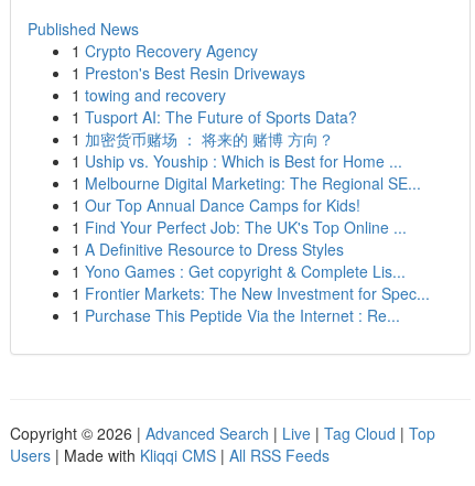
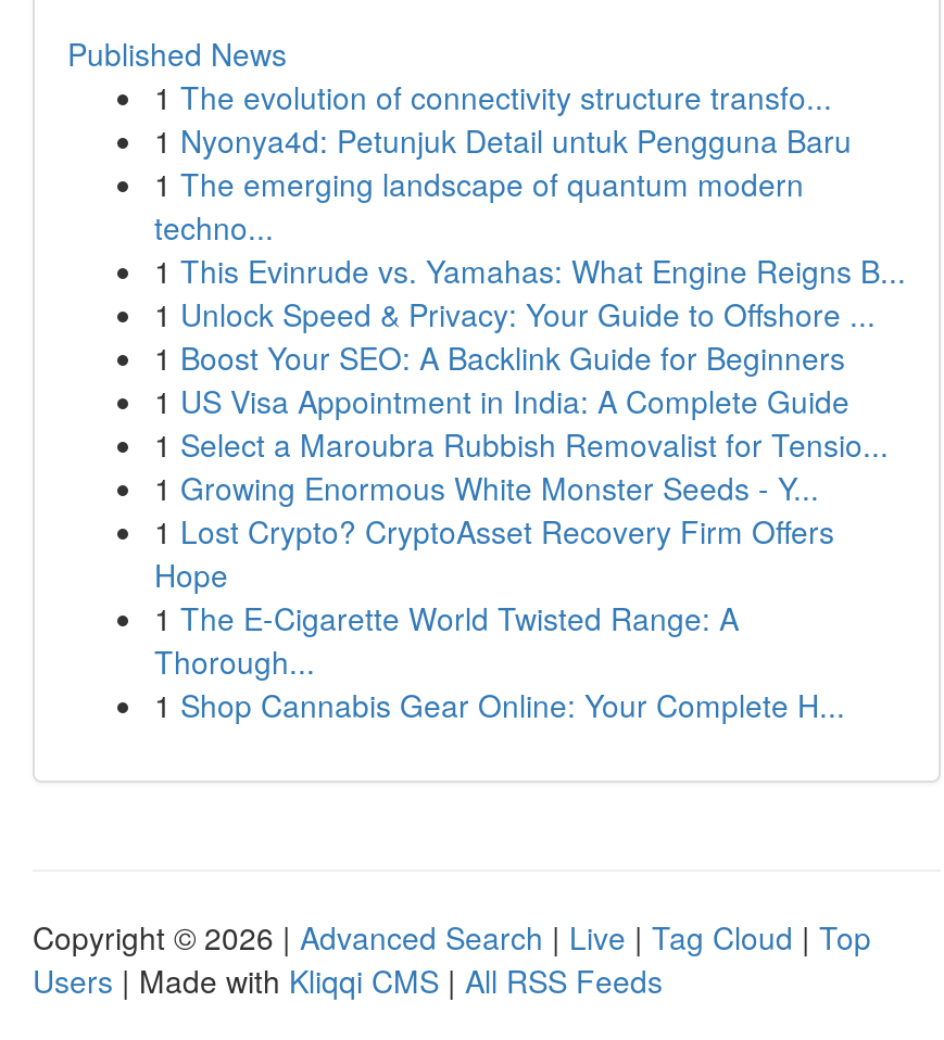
- 1 Crypto Recovery Agency
- 1 Preston's Best Resin Driveways
- 1 towing and recovery
- 1 Tusport AI: The Future of Sports Data?
- 1 加密货币赌场 ： 将来的 赌博 方向？
- 1 Uship vs. Youship : Which is Best for Home ...
- 1 Melbourne Digital Marketing: The Regional SE...
- 1 Our Top Annual Dance Camps for Kids!
- 1 Find Your Perfect Job: The UK's Top Online ...
- 1 A Definitive Resource to Dress Styles
- 1 Yono Games : Get copyright & Complete Lis...
- 1 Frontier Markets: The New Investment for Spec...
- 1 Purchase This Peptide Via the Internet : Re...
+ 1 The evolution of connectivity structure transfo...
+ 1 Nyonya4d: Petunjuk Detail untuk Pengguna Baru
+ 1 The emerging landscape of quantum modern
+ techno...
+ 1 This Evinrude vs. Yamahas: What Engine Reigns B...
+ 1 Unlock Speed & Privacy: Your Guide to Offshore ...
+ 1 Boost Your SEO: A Backlink Guide for Beginners
+ 1 US Visa Appointment in India: A Complete Guide
+ 1 Select a Maroubra Rubbish Removalist for Tensio...
+ 1 Growing Enormous White Monster Seeds - Y...
+ 1 Lost Crypto? CryptoAsset Recovery Firm Offers
+ Hope
+ 1 The E-Cigarette World Twisted Range: A
+ Thorough...
+ 1 Shop Cannabis Gear Online: Your Complete H...
